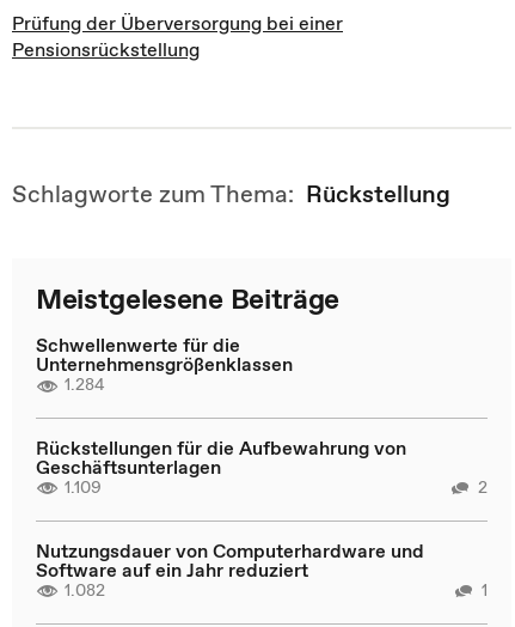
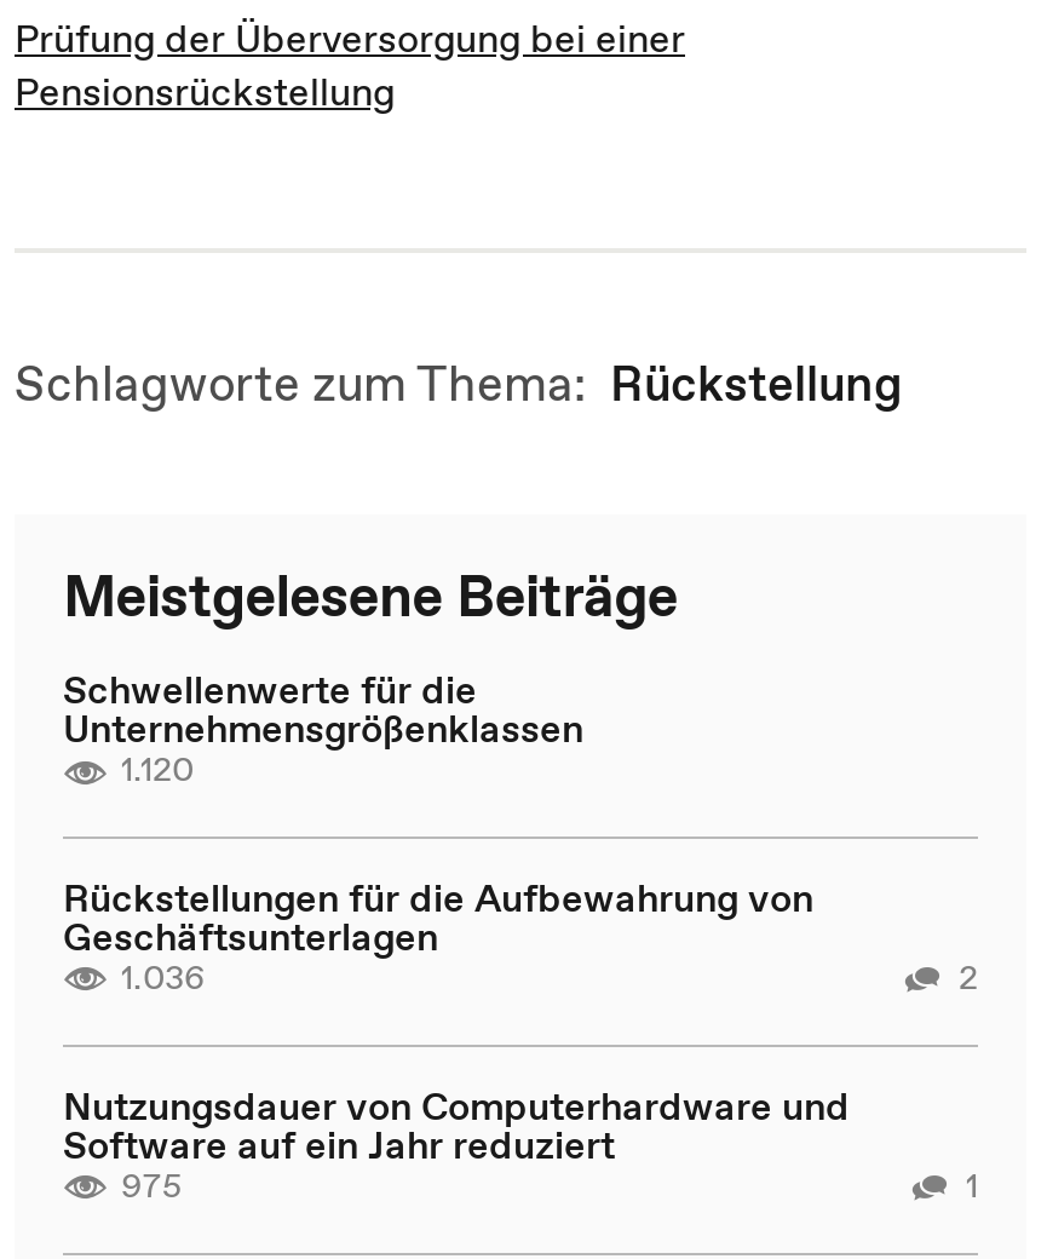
- 1.284
+ 1.120

- 1.109
+ 1.036

- 1.082
+ 975
